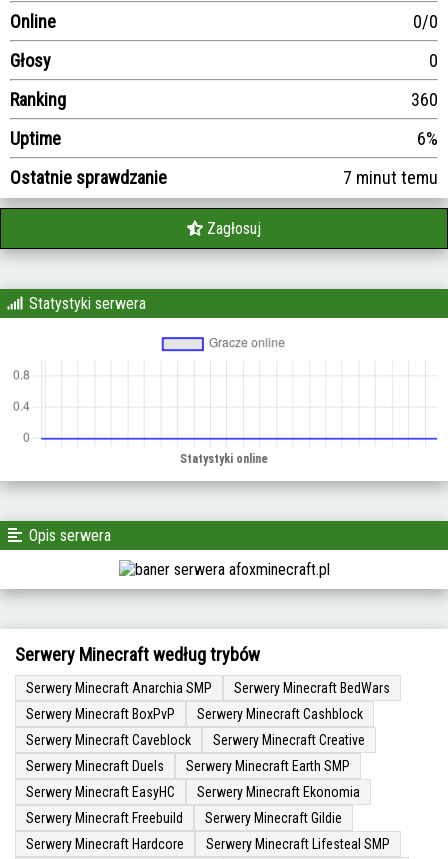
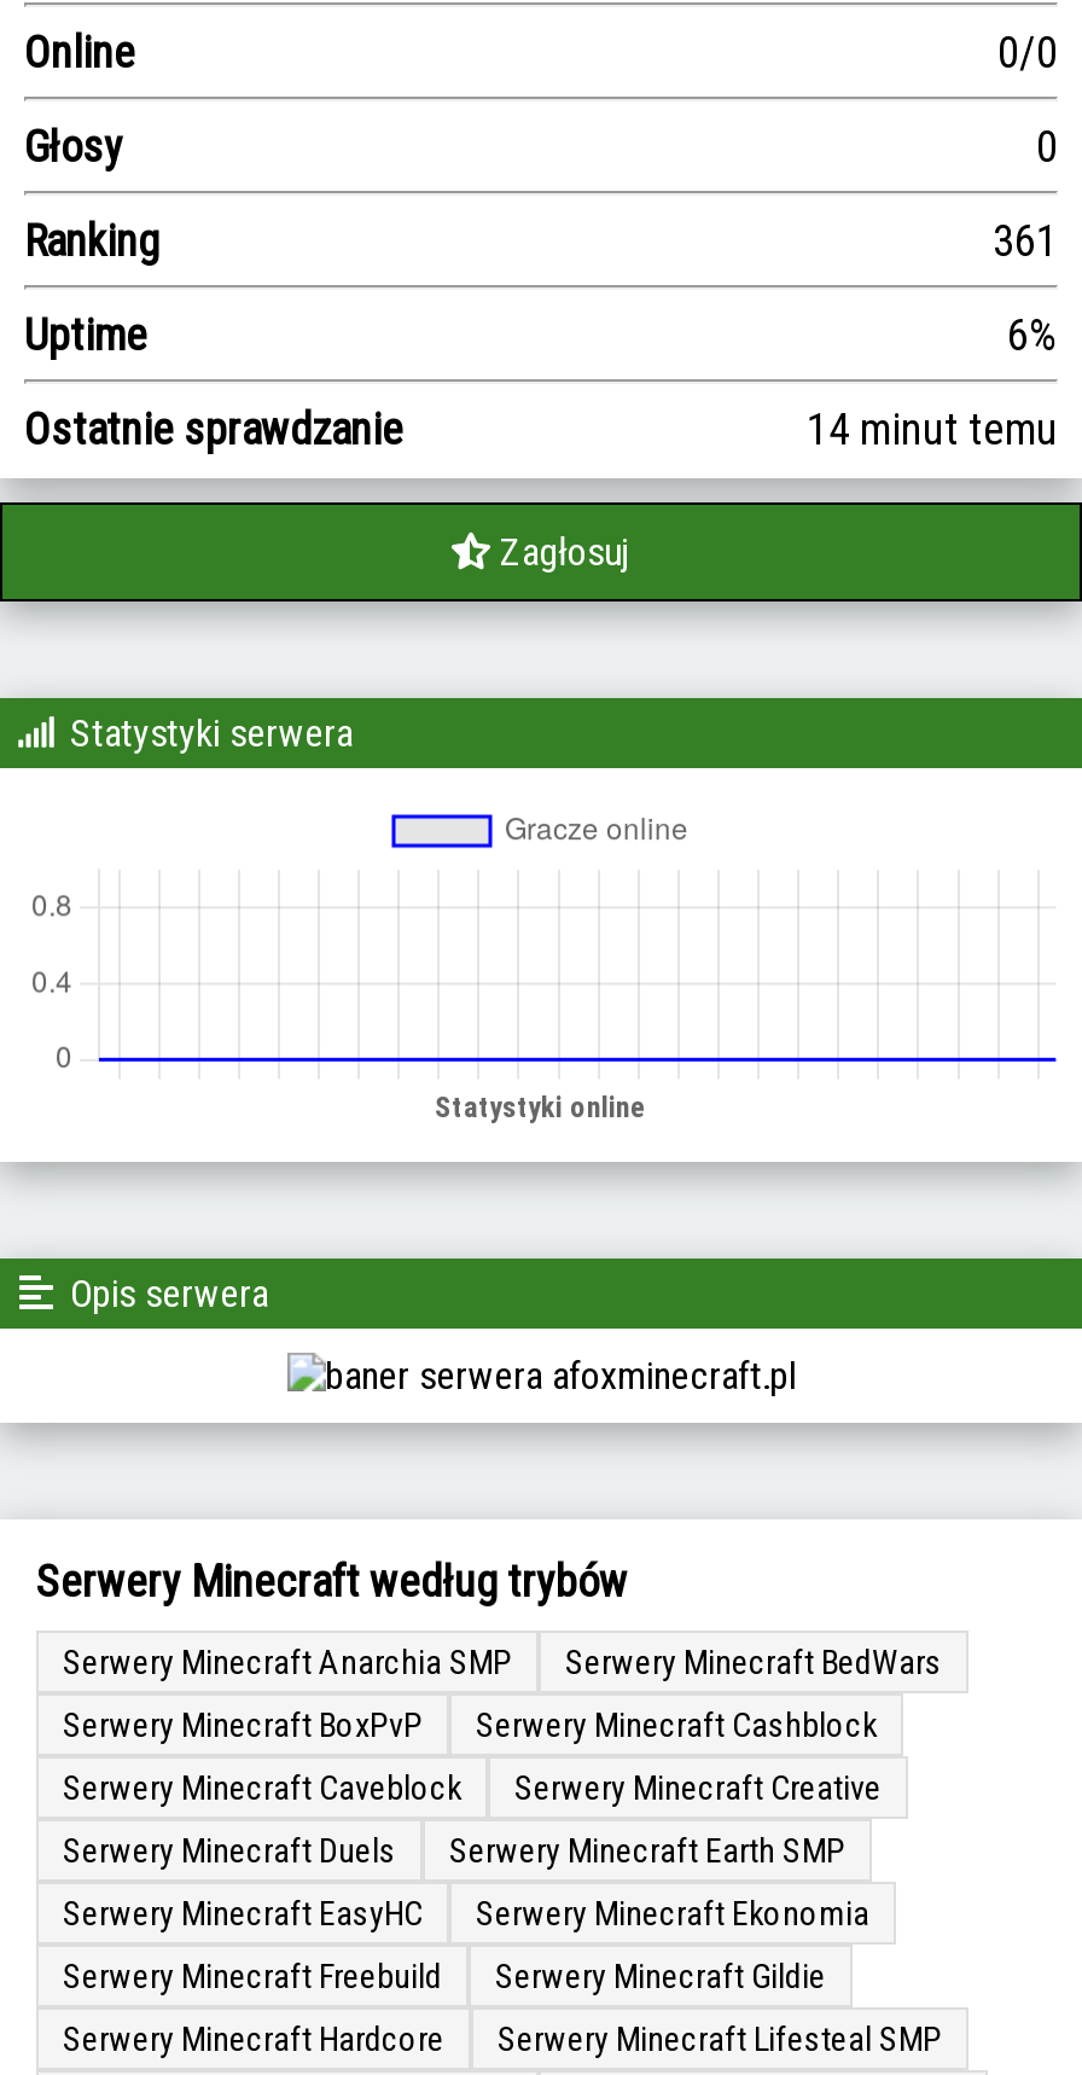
- 360
+ 361

- 7 minut temu
+ 14 minut temu
